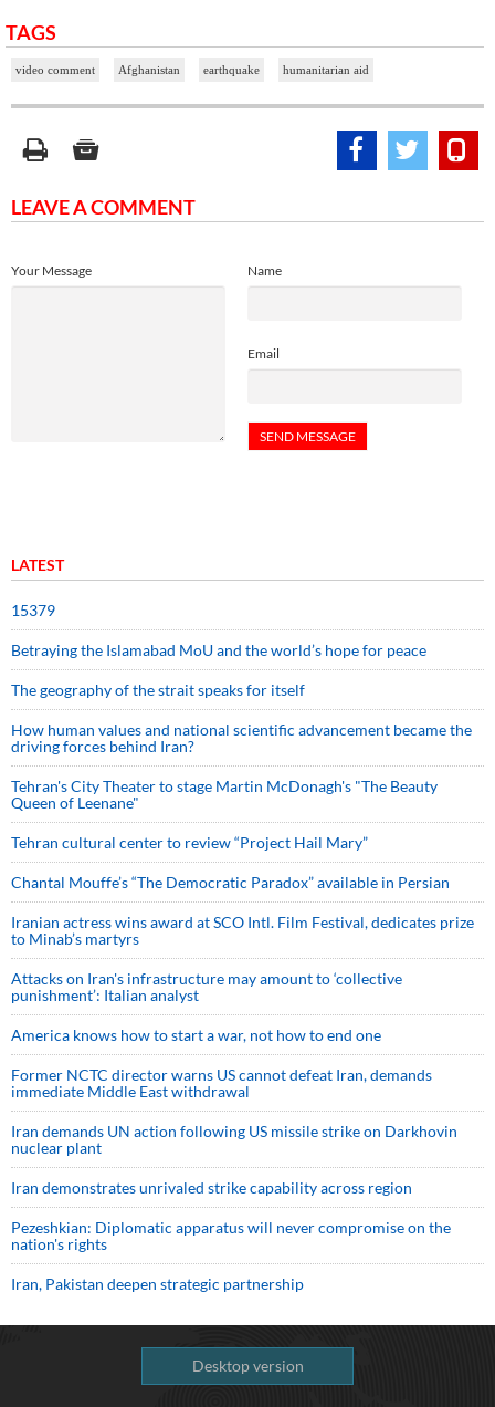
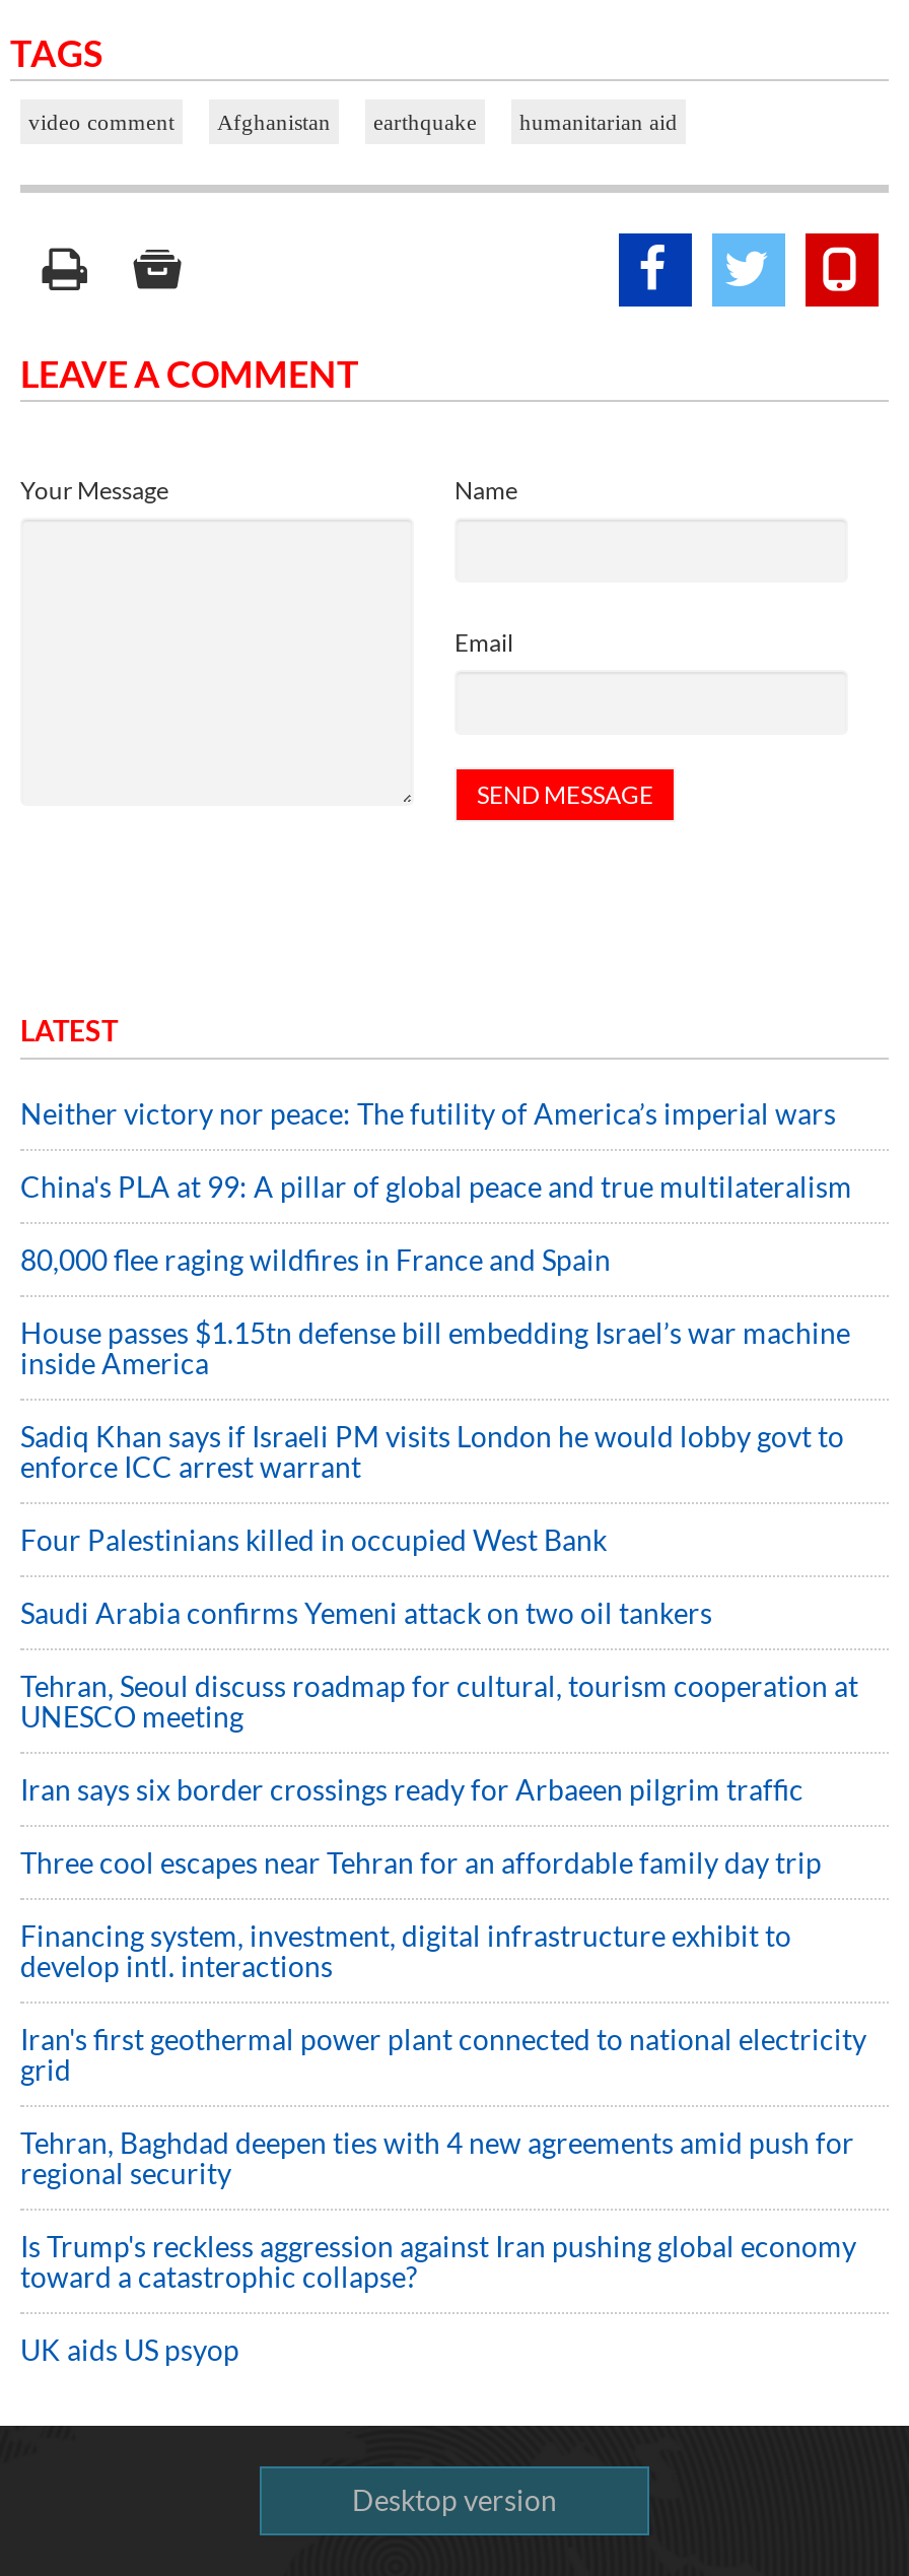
- 15379
+ Neither victory nor peace: The futility of America’s imperial wars

- Betraying the Islamabad MoU and the world’s hope for peace
+ China's PLA at 99: A pillar of global peace and true multilateralism

- The geography of the strait speaks for itself
+ 80,000 flee raging wildfires in France and Spain

- How human values and national scientific advancement became the
- driving forces behind Iran?
+ House passes $1.15tn defense bill embedding Israel’s war machine
+ inside America

- Tehran's City Theater to stage Martin McDonagh's "The Beauty
- Queen of Leenane"
+ Sadiq Khan says if Israeli PM visits London he would lobby govt to
+ enforce ICC arrest warrant

- Tehran cultural center to review “Project Hail Mary”
+ Four Palestinians killed in occupied West Bank

- Chantal Mouffe’s “The Democratic Paradox” available in Persian
+ Saudi Arabia confirms Yemeni attack on two oil tankers

- Iranian actress wins award at SCO Intl. Film Festival, dedicates prize
- to Minab’s martyrs
+ Tehran, Seoul discuss roadmap for cultural, tourism cooperation at
+ UNESCO meeting

- Attacks on Iran's infrastructure may amount to ‘collective
- punishment’: Italian analyst
+ Iran says six border crossings ready for Arbaeen pilgrim traffic

- America knows how to start a war, not how to end one
+ Three cool escapes near Tehran for an affordable family day trip

- Former NCTC director warns US cannot defeat Iran, demands
- immediate Middle East withdrawal
+ Financing system, investment, digital infrastructure exhibit to
+ develop intl. interactions

- Iran demands UN action following US missile strike on Darkhovin
- nuclear plant
+ Iran's first geothermal power plant connected to national electricity
+ grid

- Iran demonstrates unrivaled strike capability across region
+ Tehran, Baghdad deepen ties with 4 new agreements amid push for
+ regional security

- Pezeshkian: Diplomatic apparatus will never compromise on the
- nation's rights
+ Is Trump's reckless aggression against Iran pushing global economy
+ toward a catastrophic collapse?

- Iran, Pakistan deepen strategic partnership
+ UK aids US psyop
